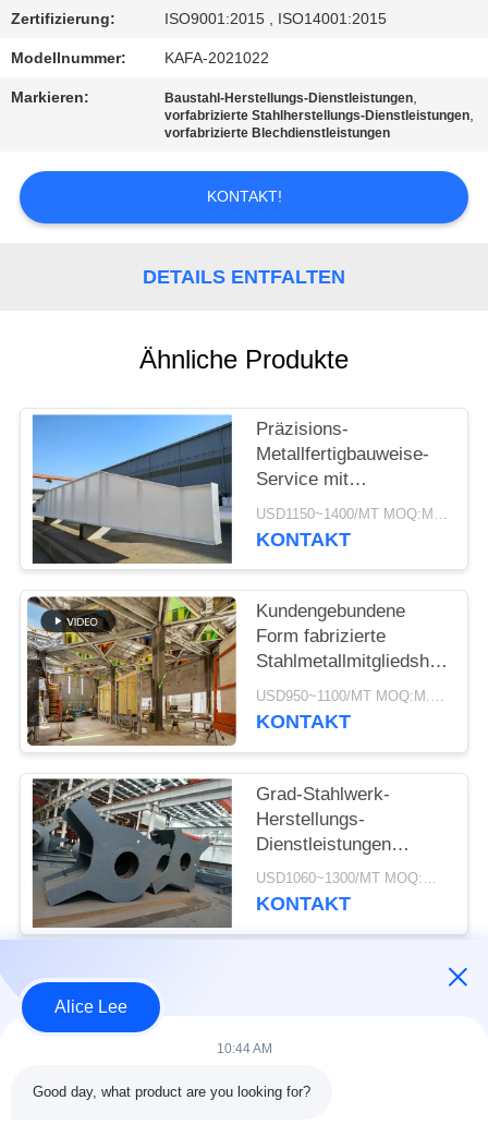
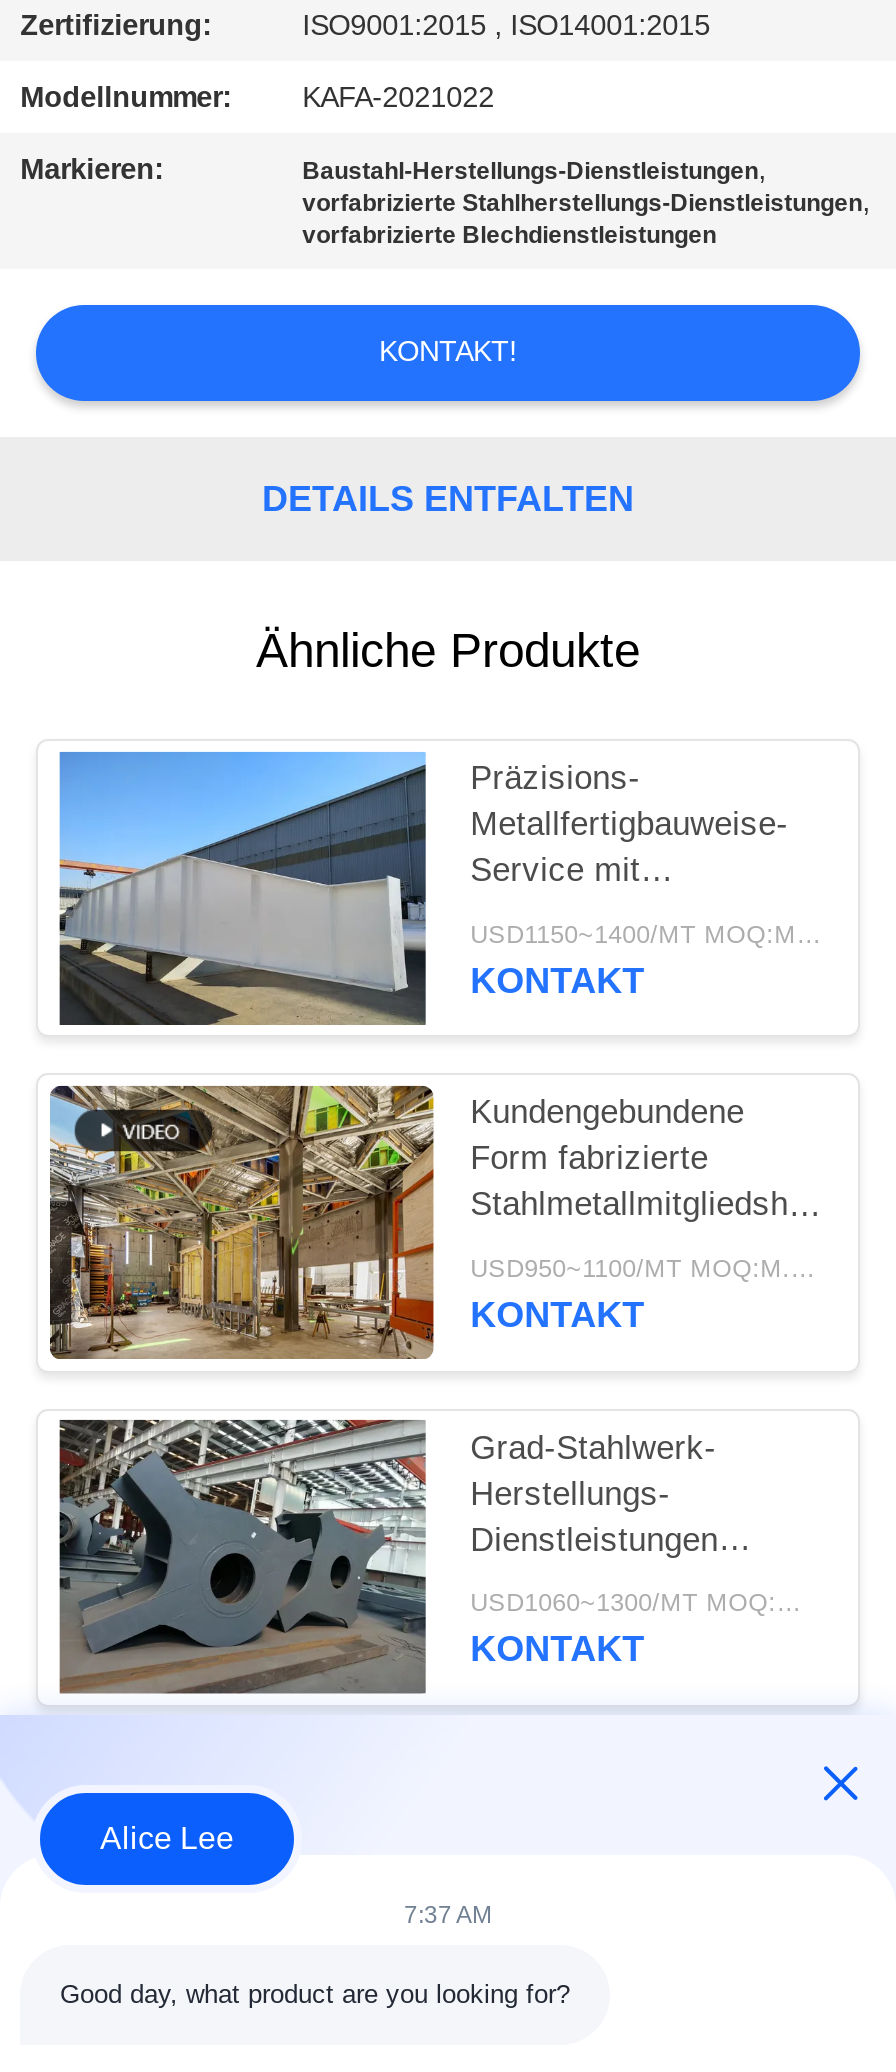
- 10:44 AM
+ 7:37 AM
